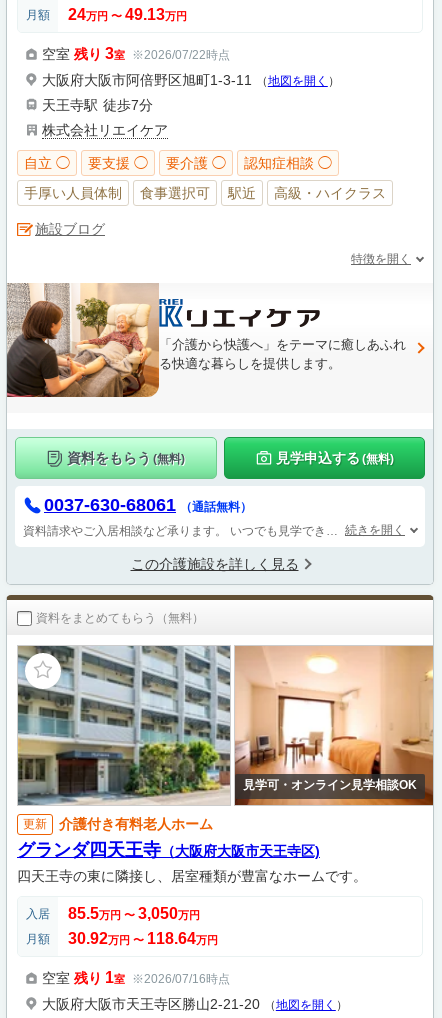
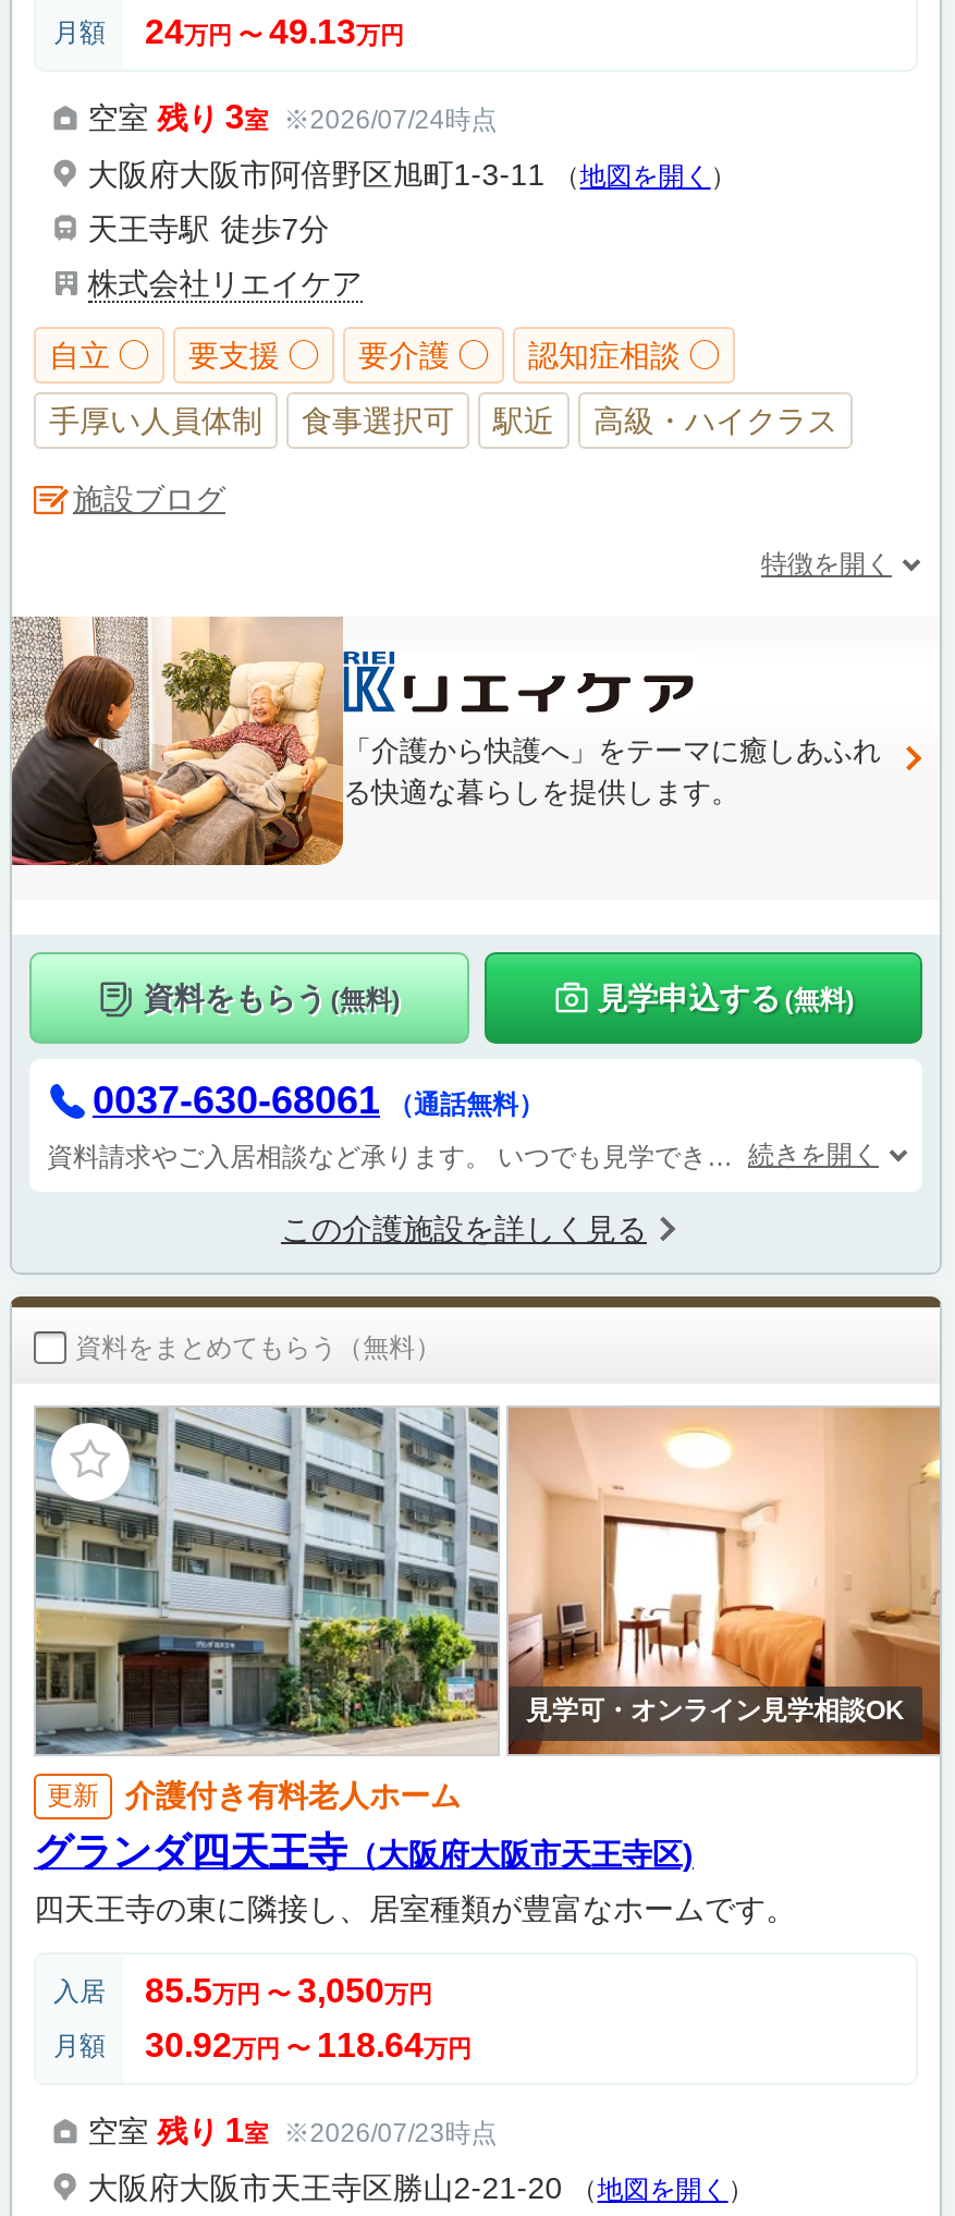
- 空室残り 3室 ※2026/07/22時点
+ 空室残り 3室 ※2026/07/24時点

- 空室残り 1室 ※2026/07/16時点
+ 空室残り 1室 ※2026/07/23時点
